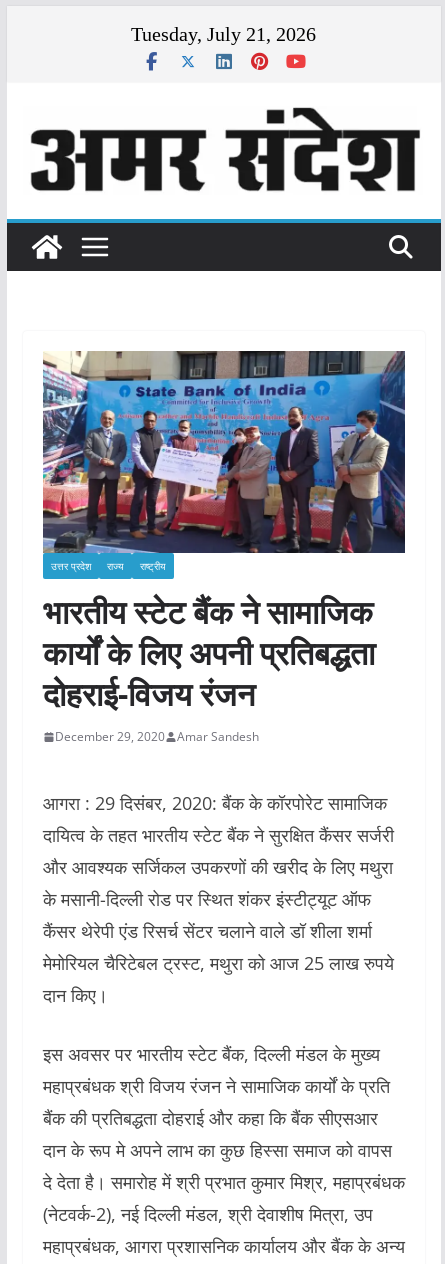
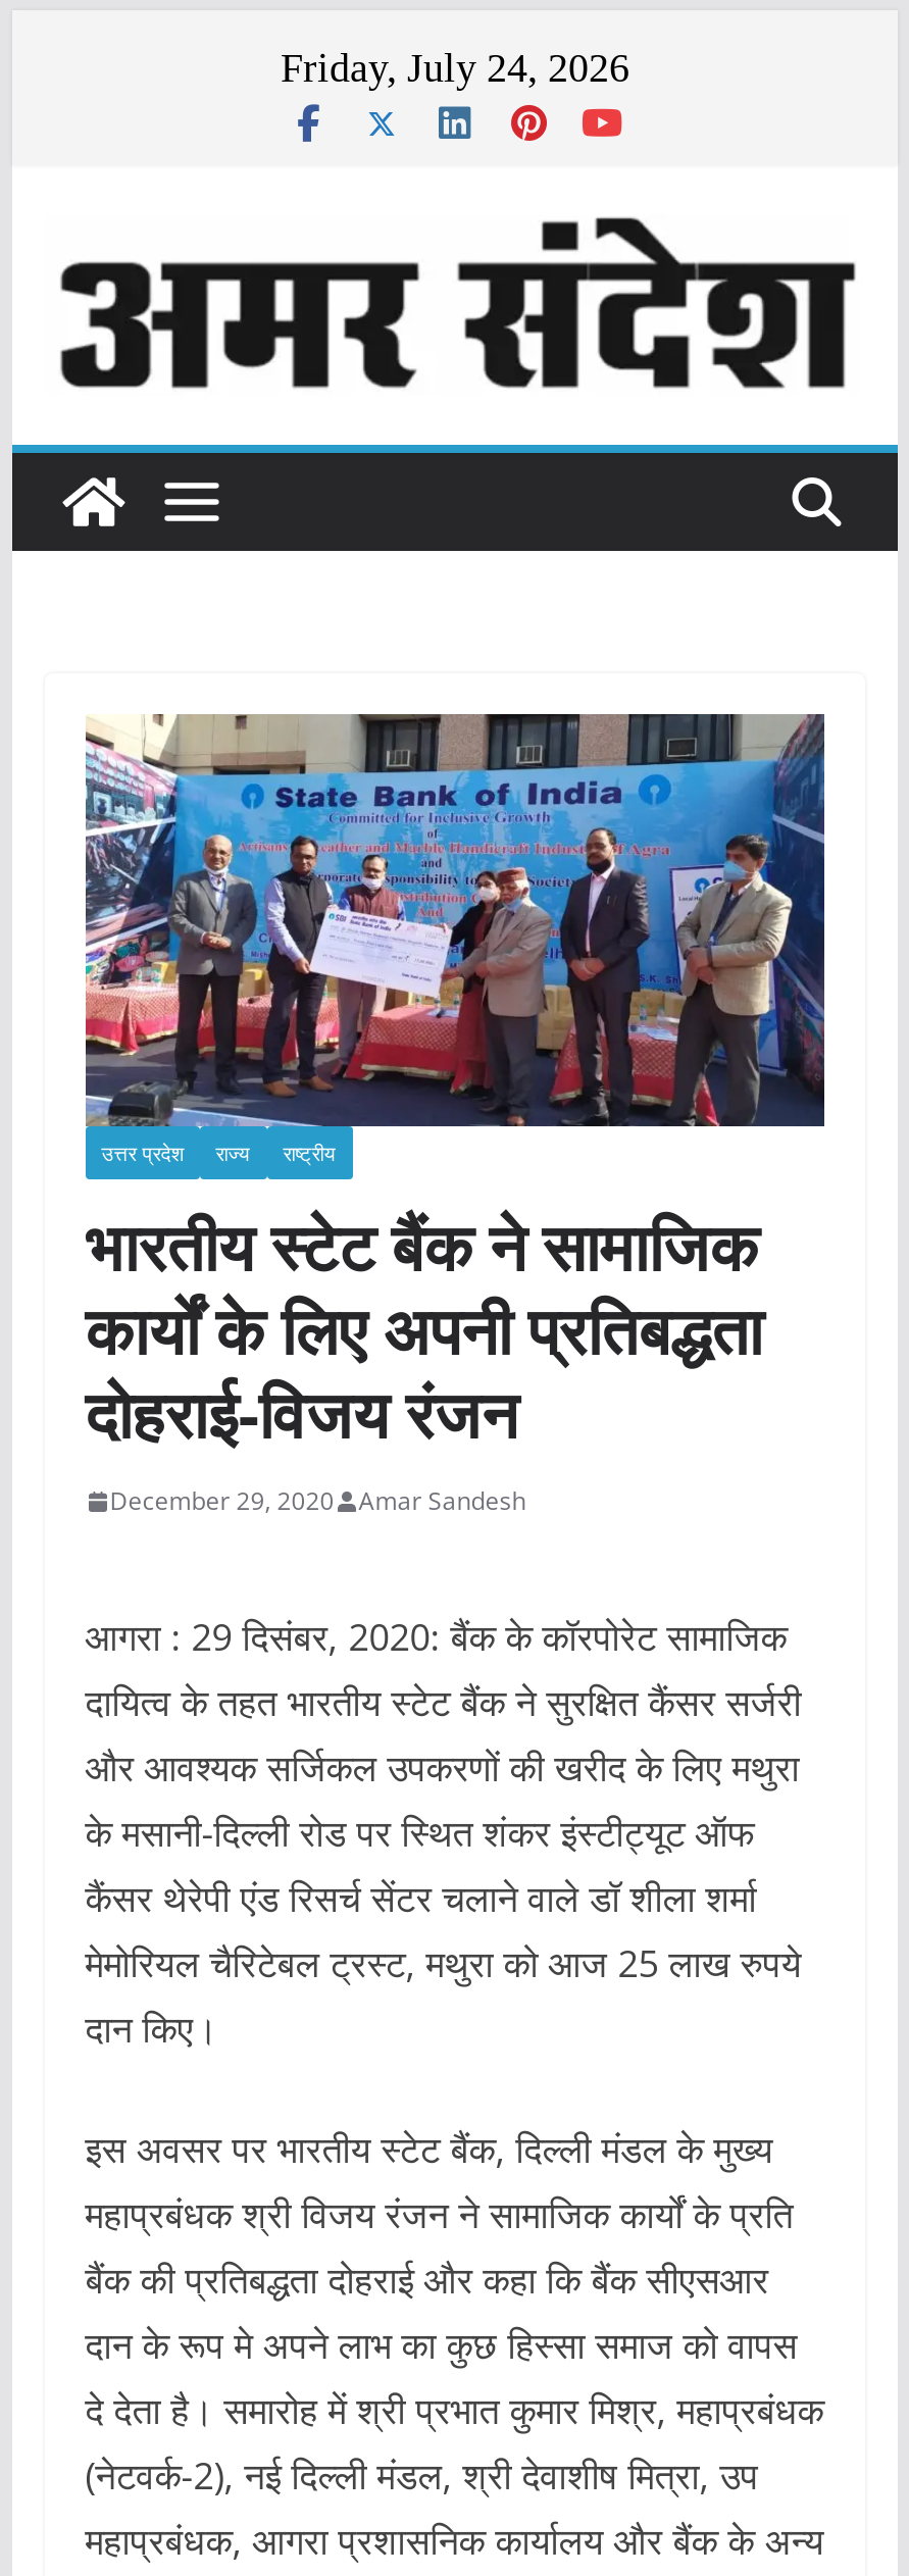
- Tuesday, July 21, 2026
+ Friday, July 24, 2026
